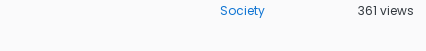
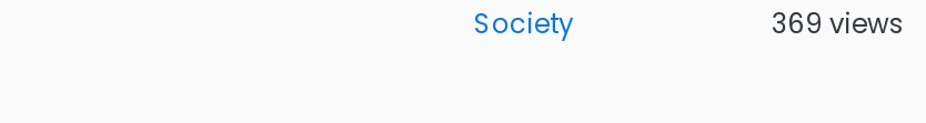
- 361 views
+ 369 views
